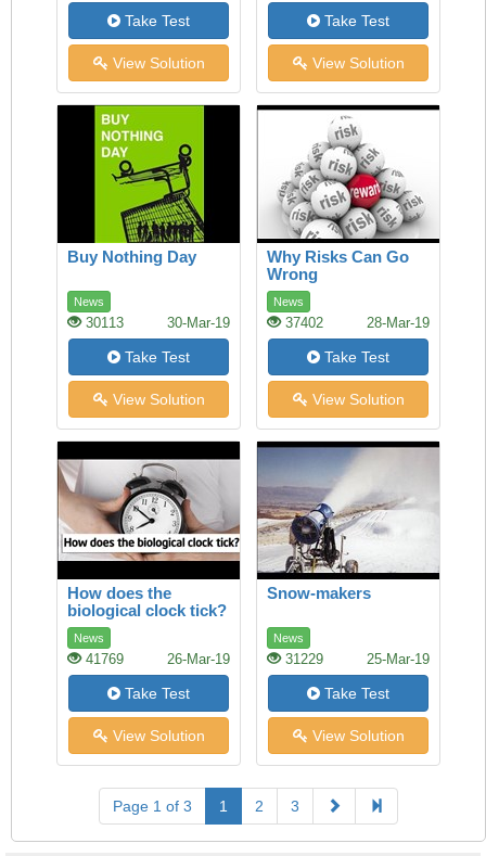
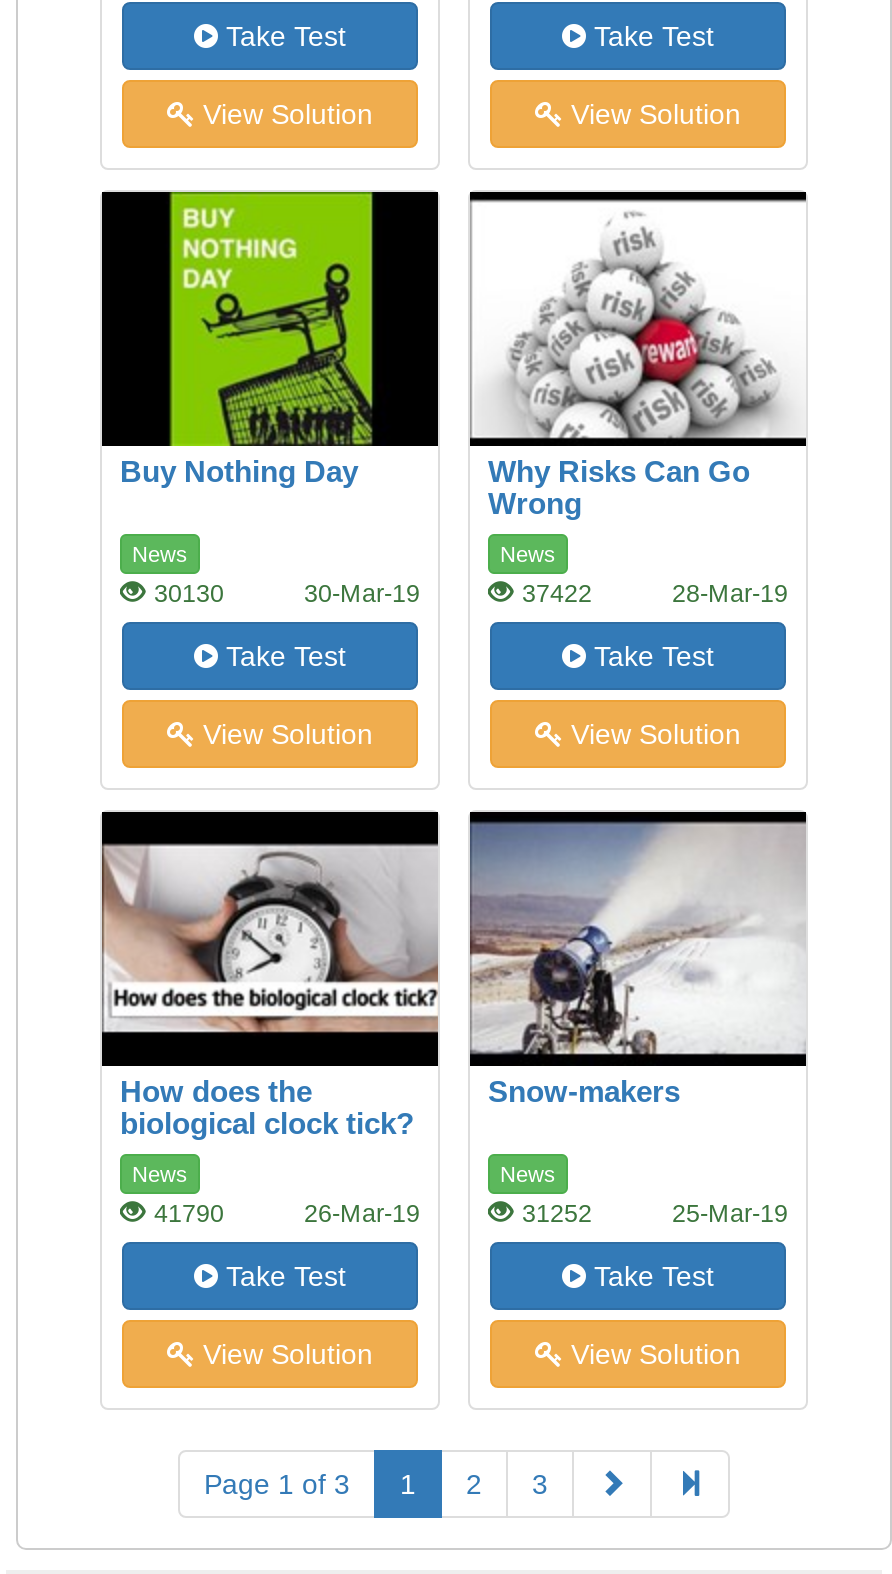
- 30113
+ 30130

- 37402
+ 37422

- 41769
+ 41790

- 31229
+ 31252
